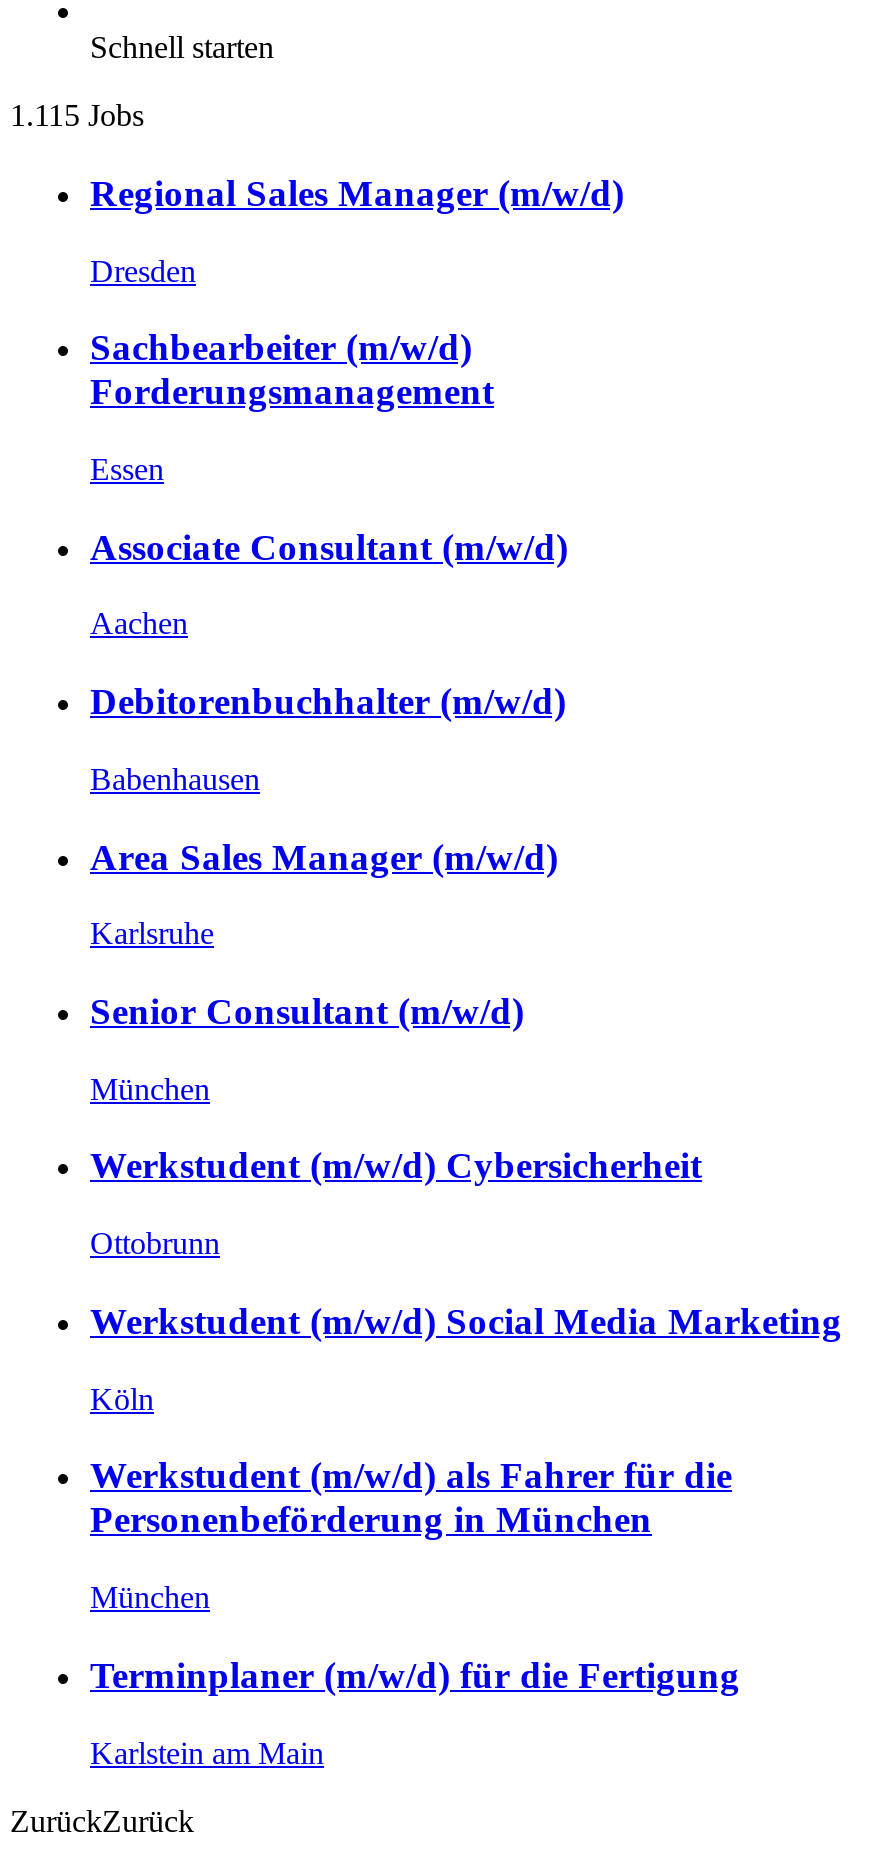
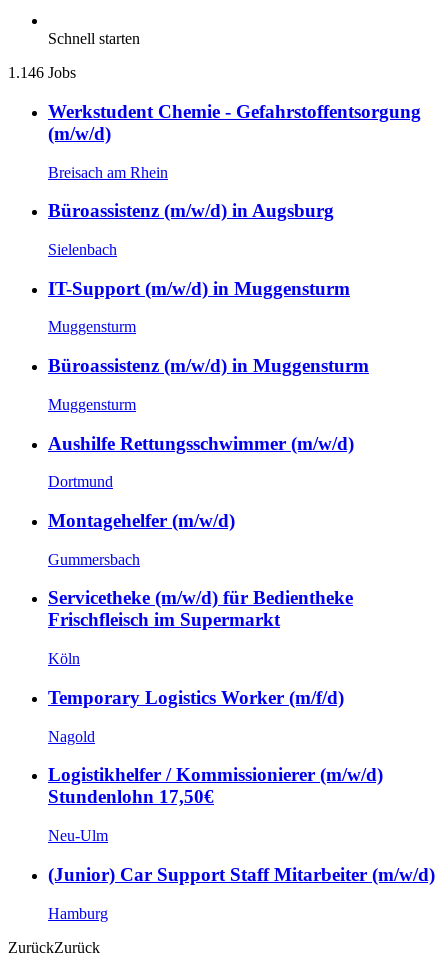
- 1.115 Jobs
- Regional Sales Manager (m/w/d)
- Dresden
- Sachbearbeiter (m/w/d)
- Forderungsmanagement
- Essen
- Associate Consultant (m/w/d)
- Aachen
- Debitorenbuchhalter (m/w/d)
- Babenhausen
- Area Sales Manager (m/w/d)
- Karlsruhe
- Senior Consultant (m/w/d)
- München
- Werkstudent (m/w/d) Cybersicherheit
- Ottobrunn
- Werkstudent (m/w/d) Social Media Marketing
+ 1.146 Jobs
+ Werkstudent Chemie - Gefahrstoffentsorgung
+ (m/w/d)
+ Breisach am Rhein
+ Büroassistenz (m/w/d) in Augsburg
+ Sielenbach
+ IT-Support (m/w/d) in Muggensturm
+ Muggensturm
+ Büroassistenz (m/w/d) in Muggensturm
+ Muggensturm
+ Aushilfe Rettungsschwimmer (m/w/d)
+ Dortmund
+ Montagehelfer (m/w/d)
+ Gummersbach
+ Servicetheke (m/w/d) für Bedientheke
+ Frischfleisch im Supermarkt

moved up: Köln

- Werkstudent (m/w/d) als Fahrer für die
- Personenbeförderung in München
- München
- Terminplaner (m/w/d) für die Fertigung
- Karlstein am Main
+ Temporary Logistics Worker (m/f/d)
+ Nagold
+ Logistikhelfer / Kommissionierer (m/w/d)
+ Stundenlohn 17,50€
+ Neu-Ulm
+ (Junior) Car Support Staff Mitarbeiter (m/w/d)
+ Hamburg
